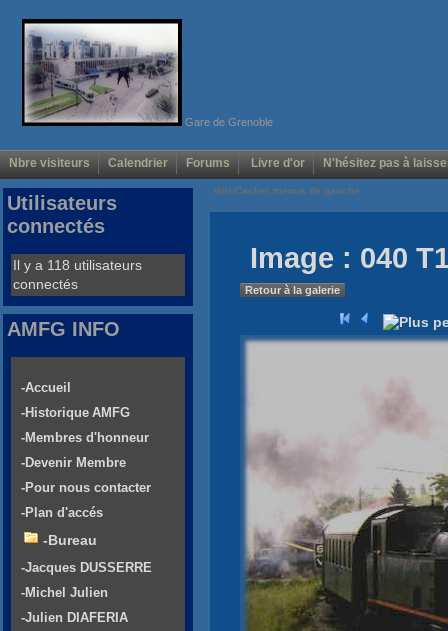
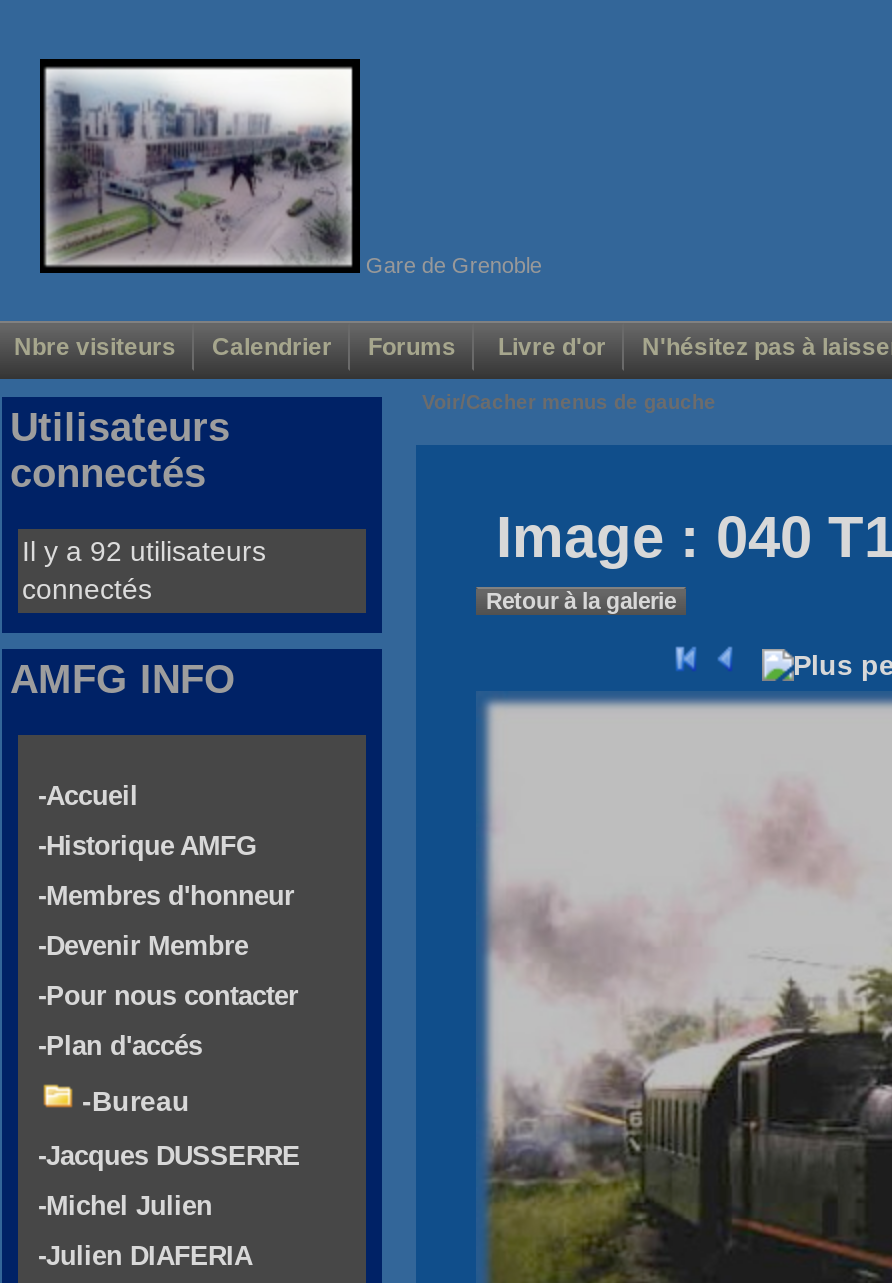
- Il y a 118 utilisateurs
+ Il y a 92 utilisateurs
